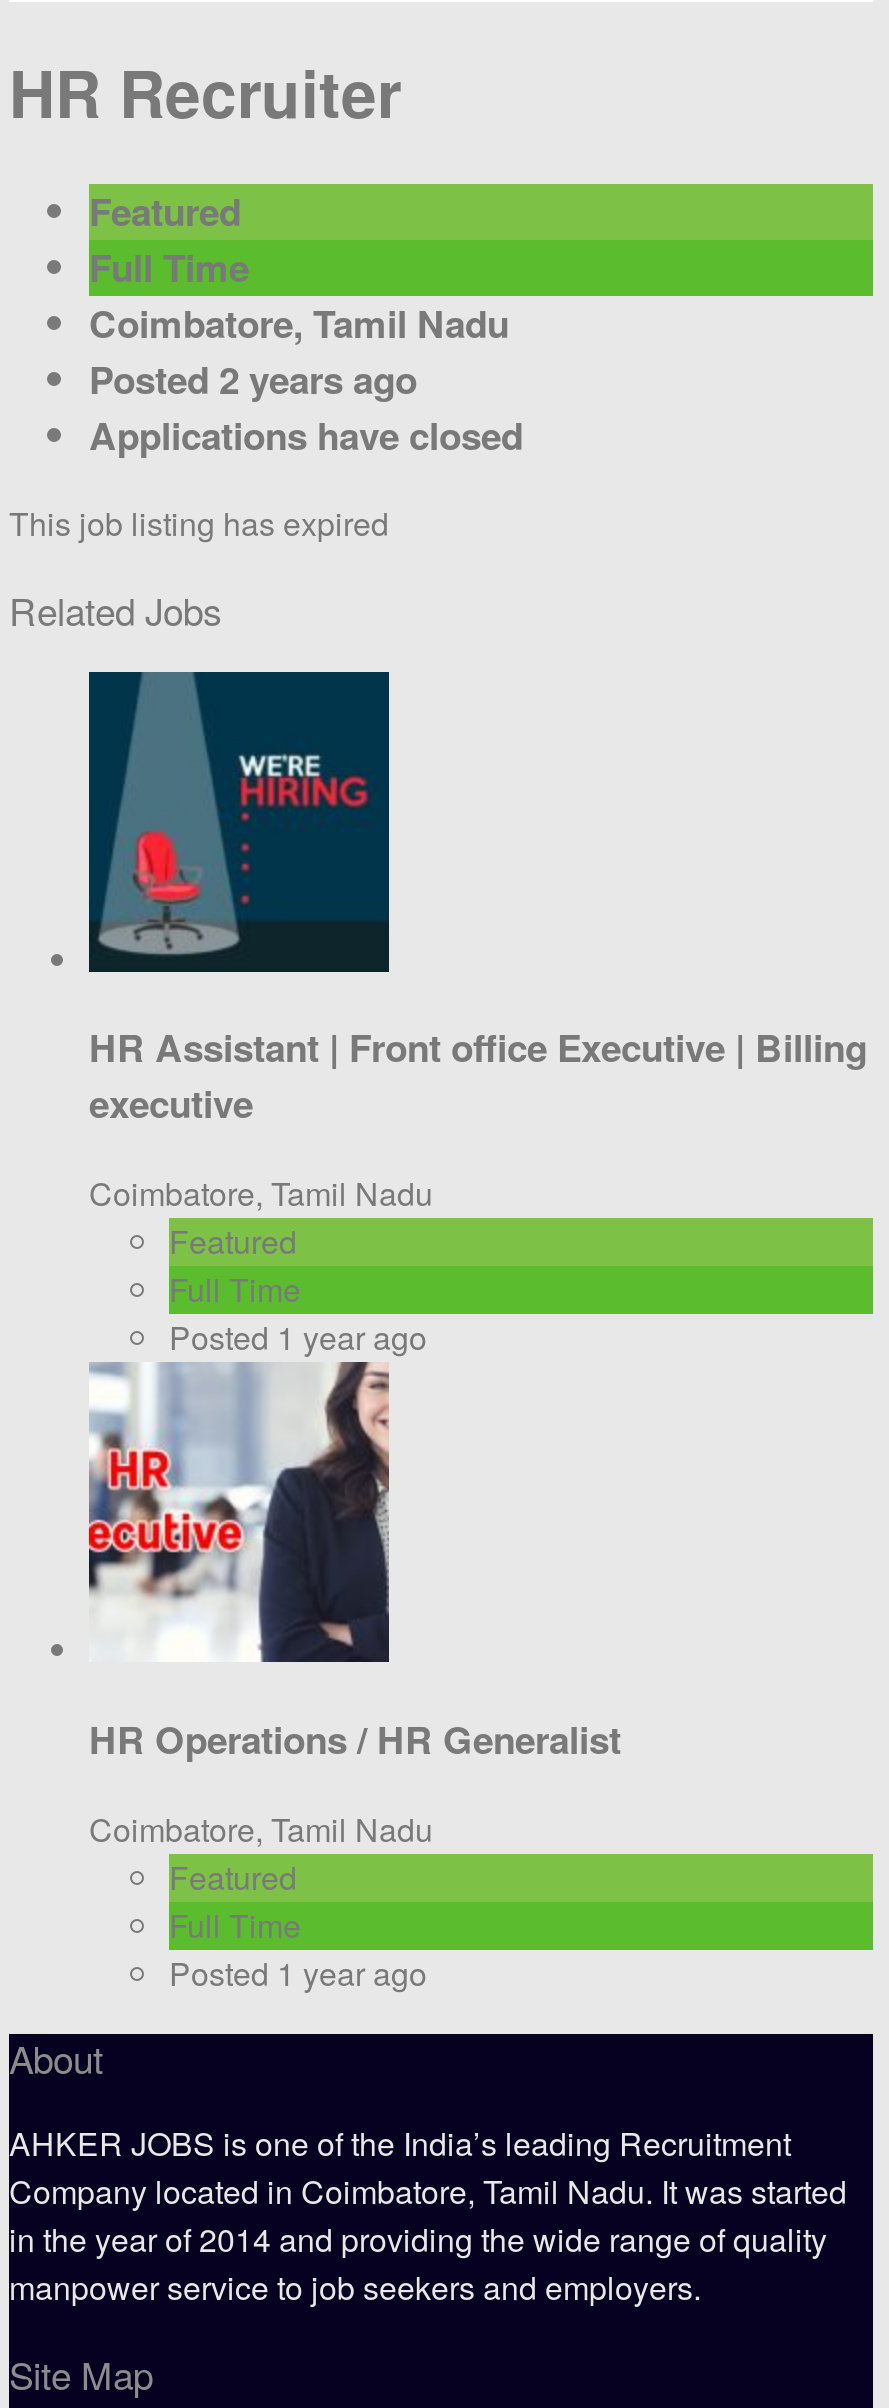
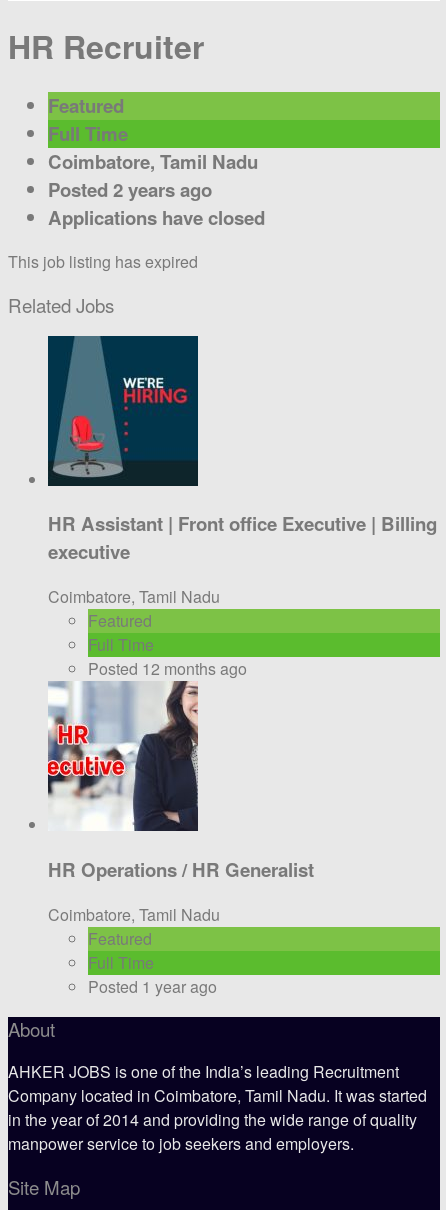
- Posted 1 year ago
+ Posted 12 months ago
